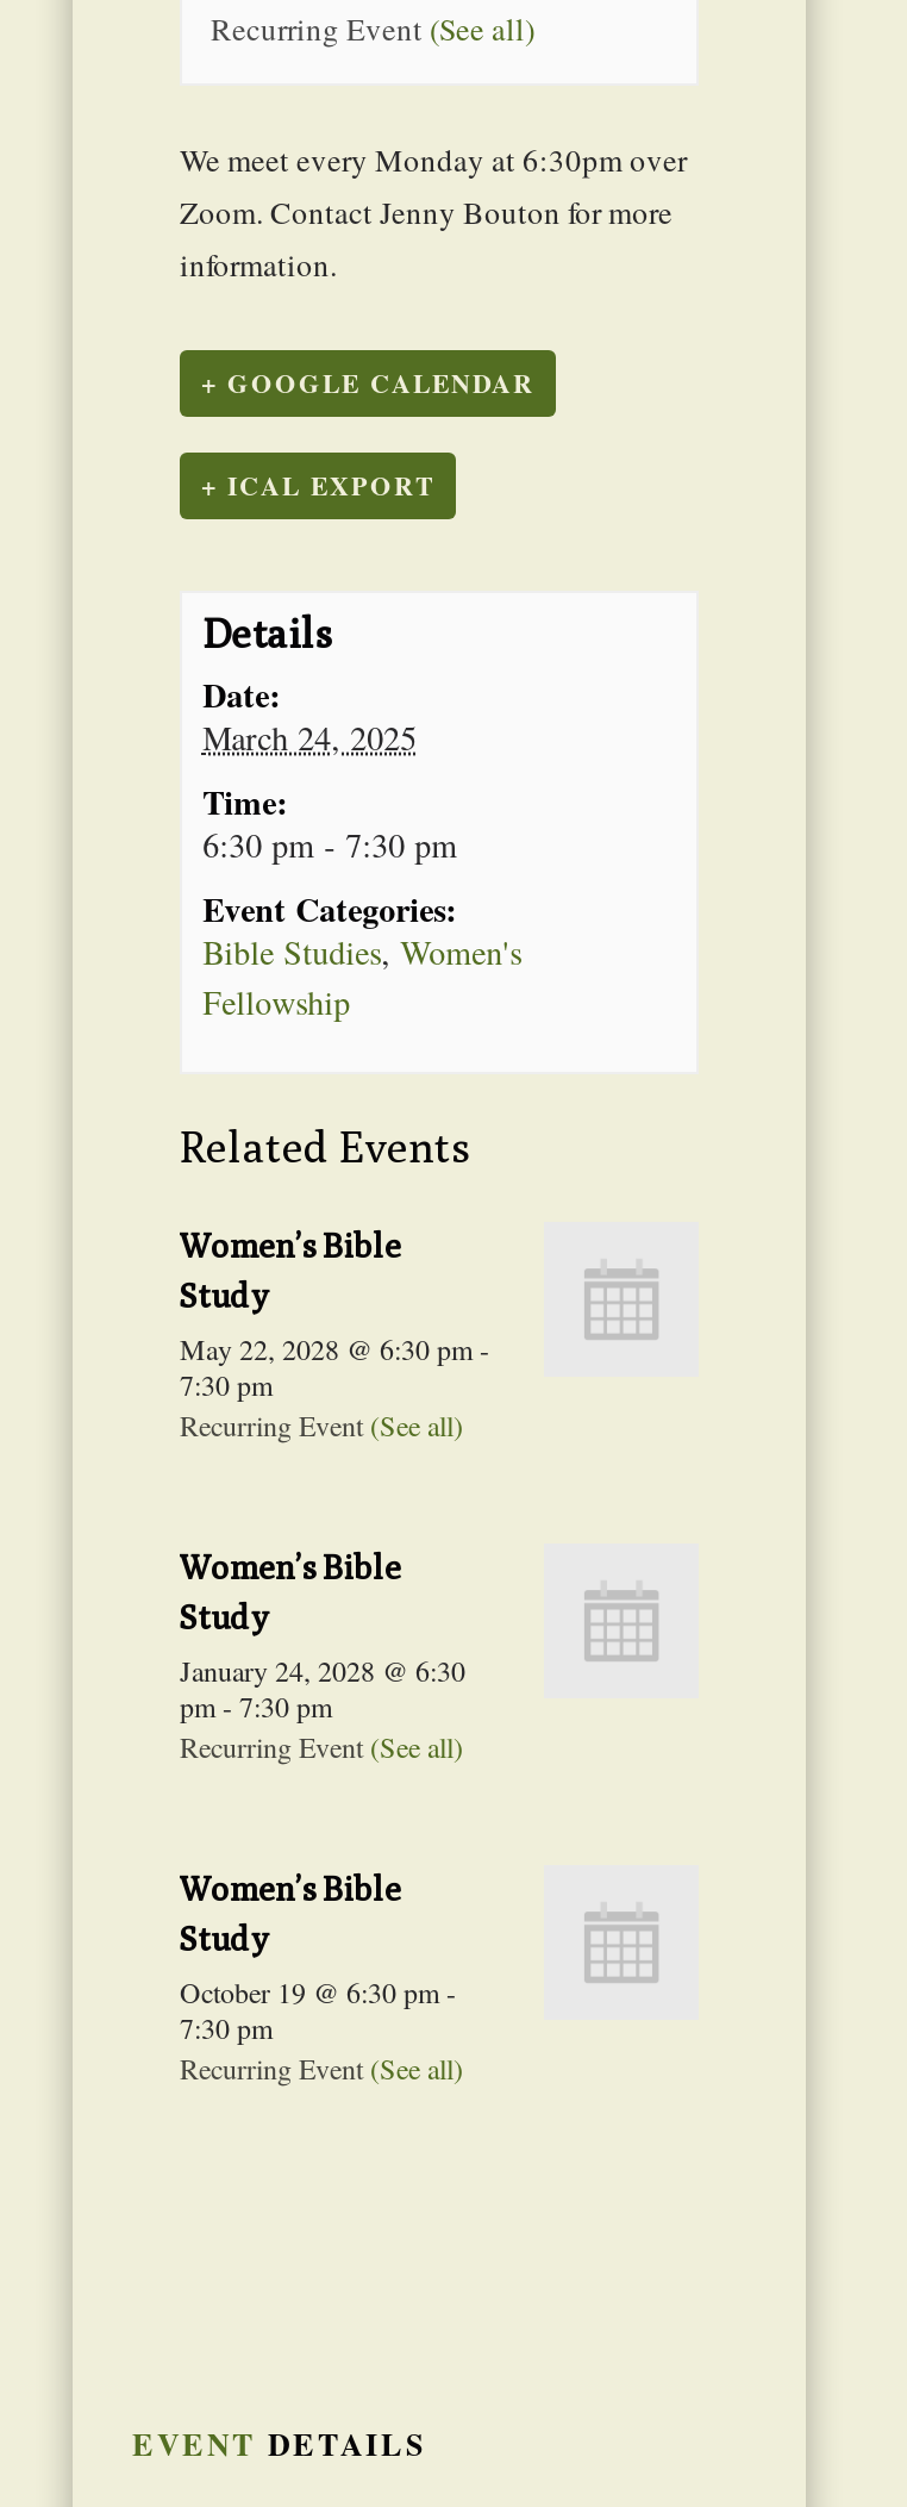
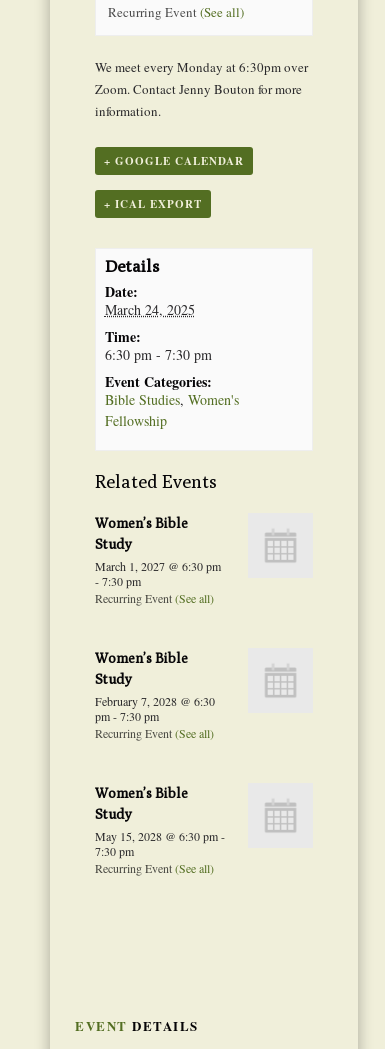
- May 22, 2028 @ 6:30 pm -
- 7:30 pm
+ March 1, 2027 @ 6:30 pm
+ - 7:30 pm

- January 24, 2028 @ 6:30
+ February 7, 2028 @ 6:30

- October 19 @ 6:30 pm -
+ May 15, 2028 @ 6:30 pm -
